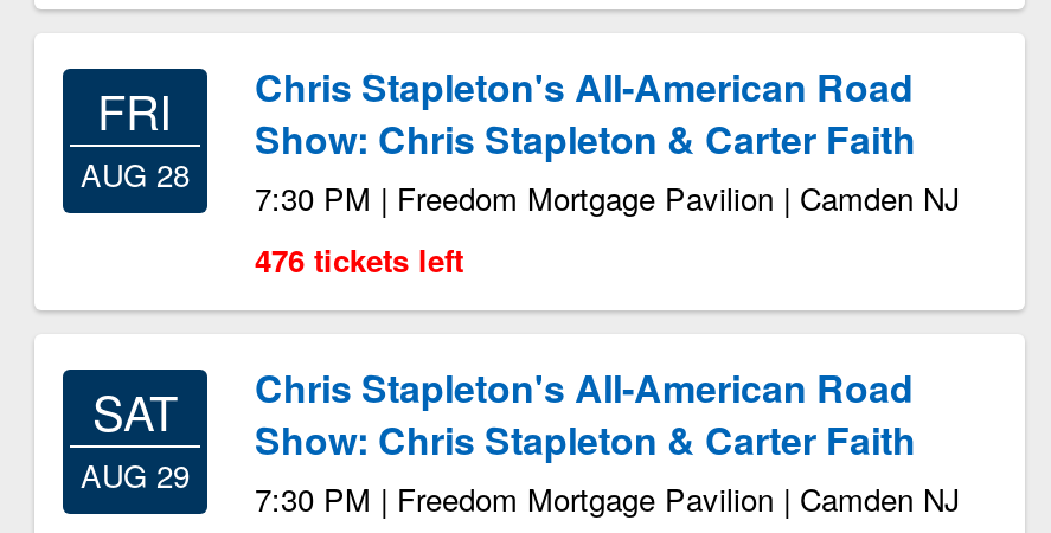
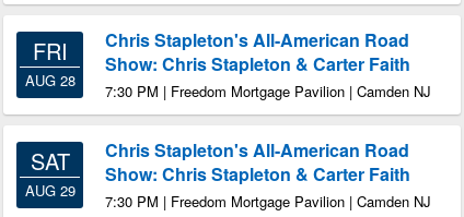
- 476 tickets left
